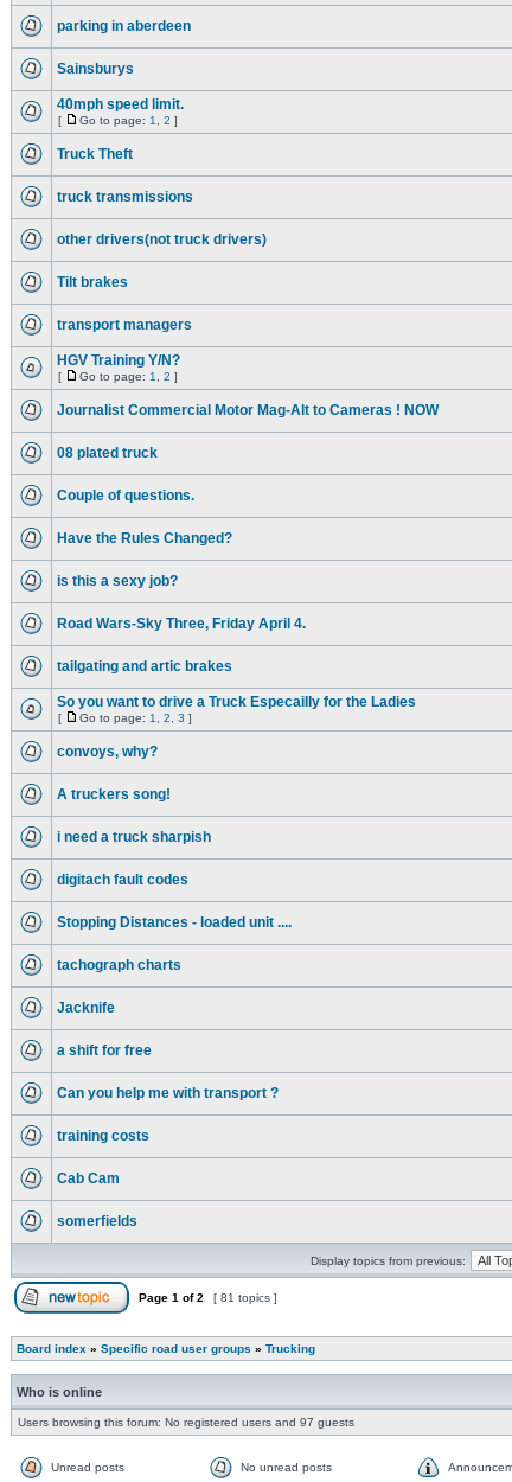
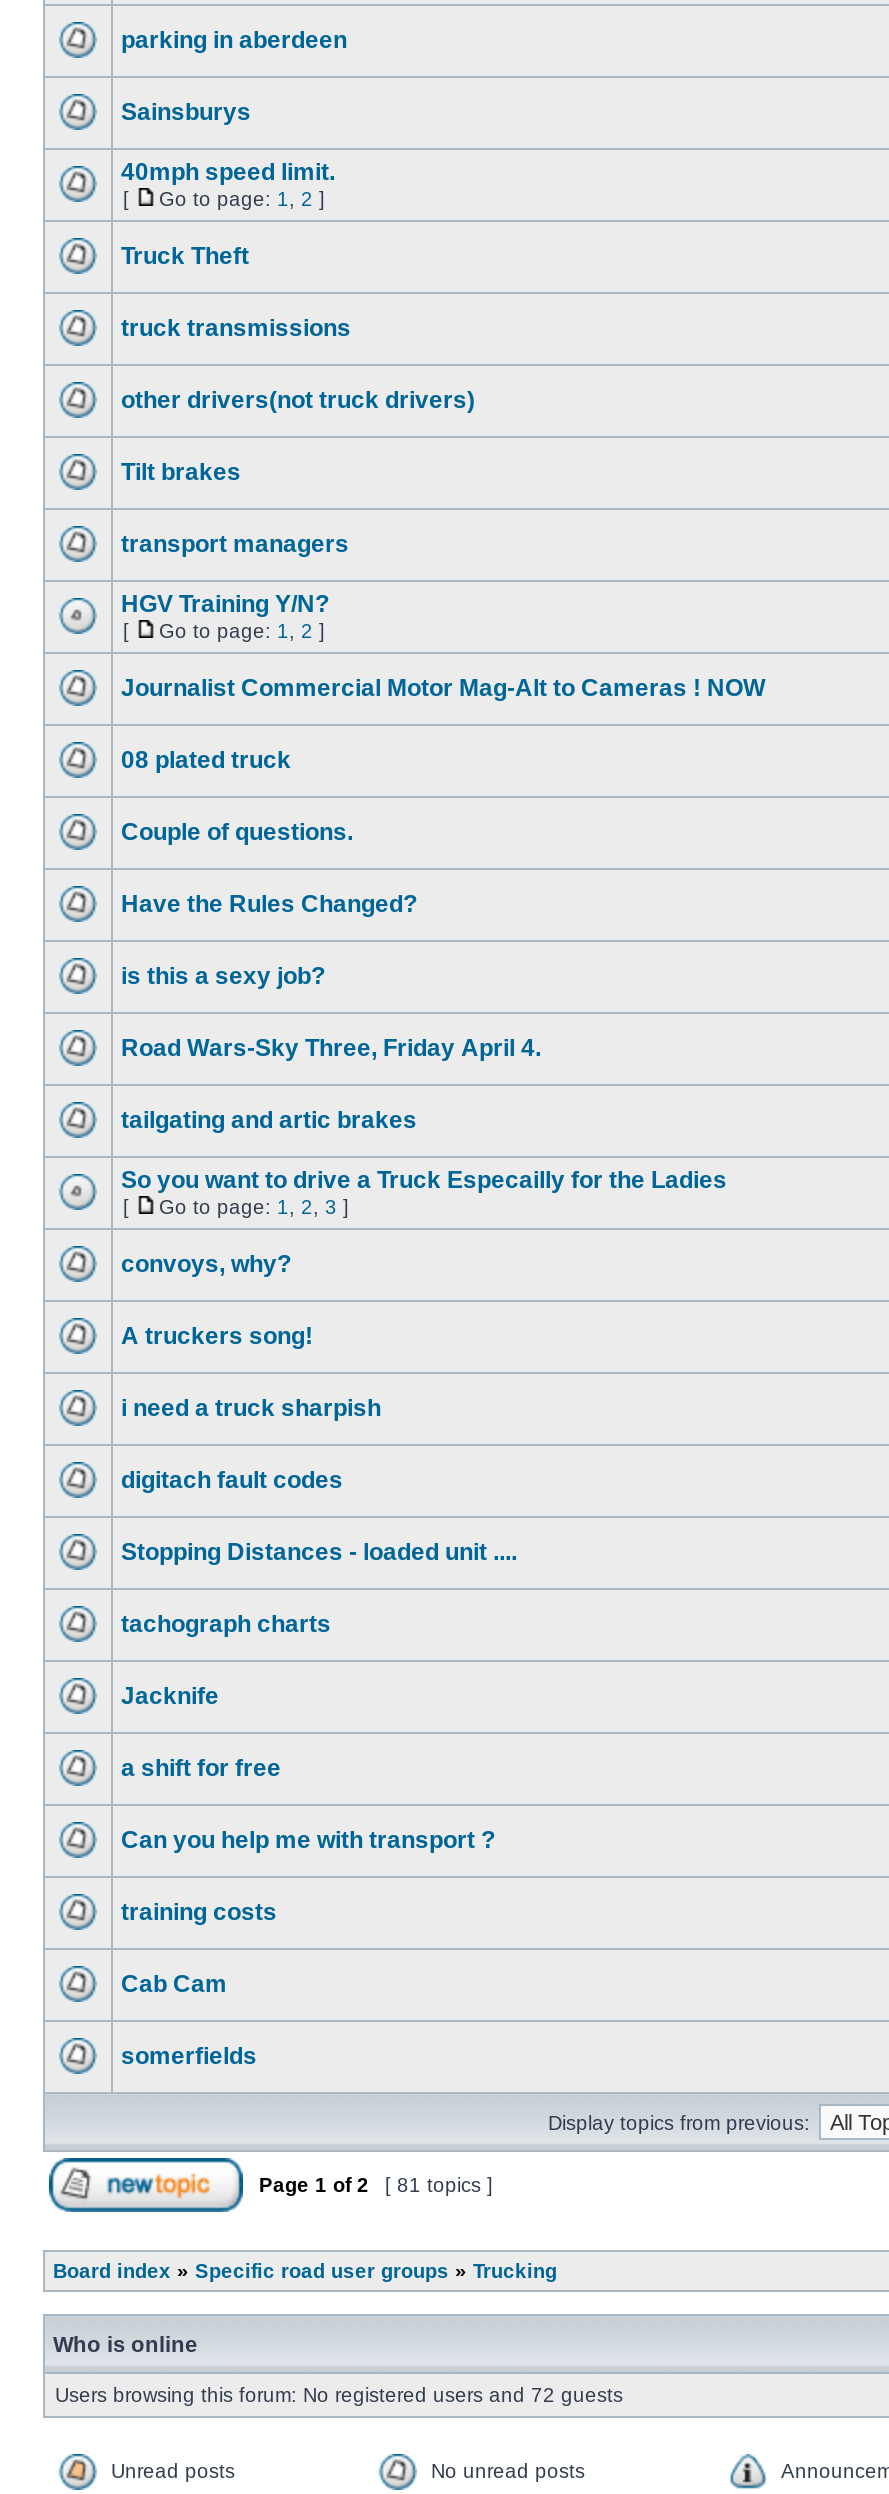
- Users browsing this forum: No registered users and 97 guests
+ Users browsing this forum: No registered users and 72 guests
